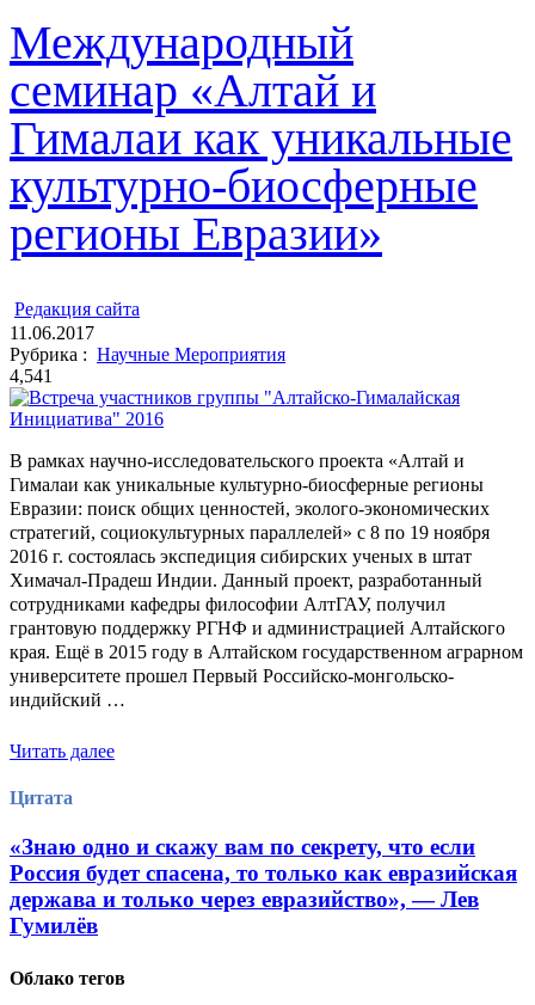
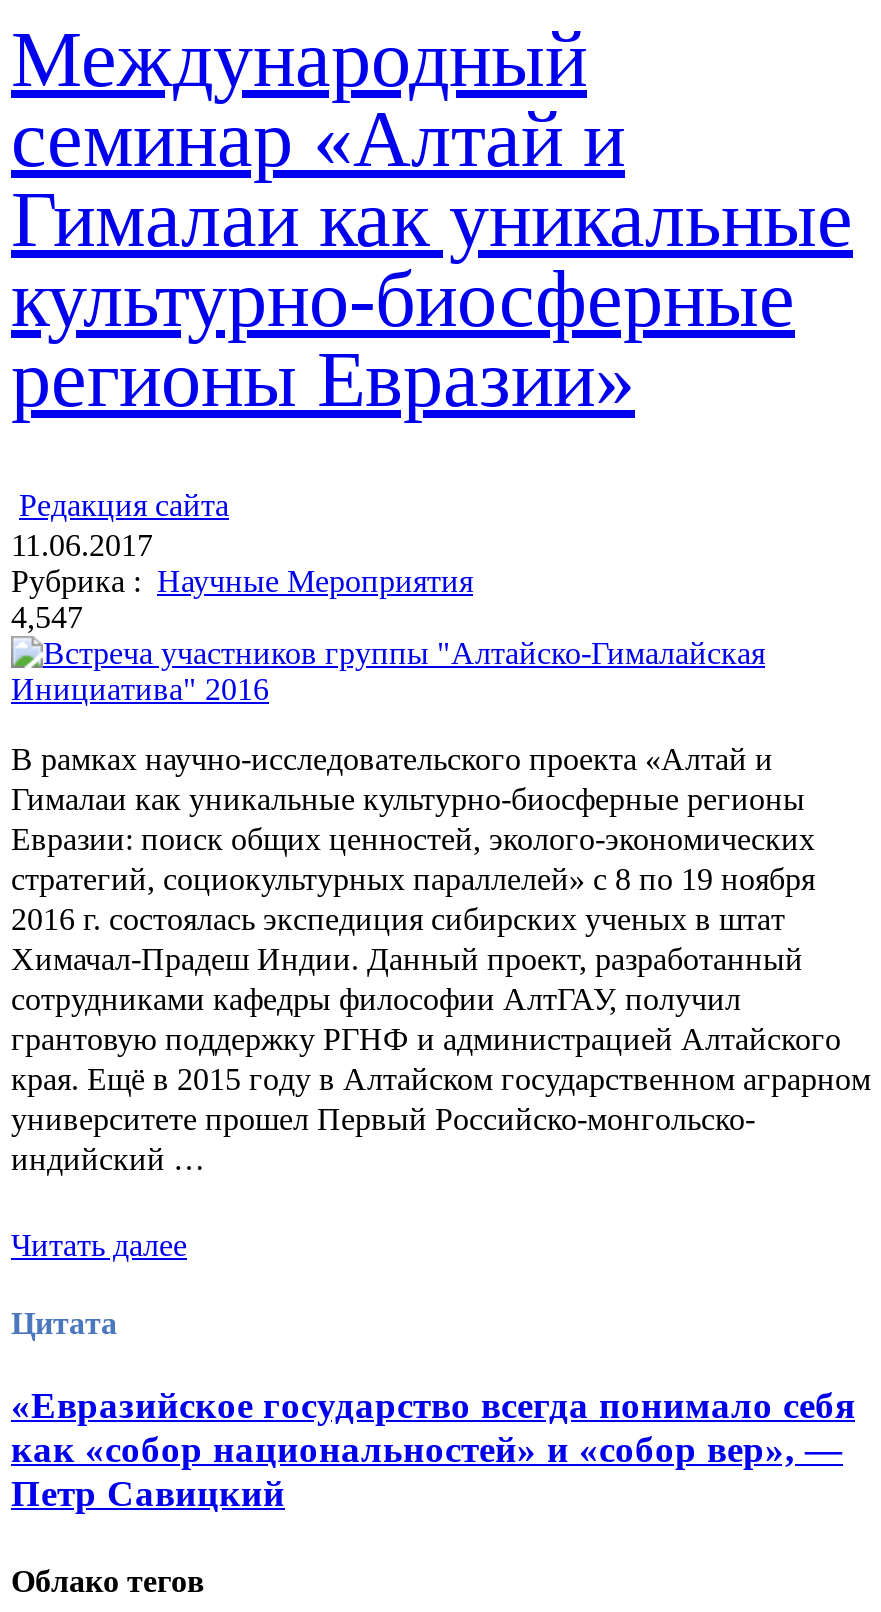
- 4,541
+ 4,547

- «Знаю одно и скажу вам по секрету, что если
- Россия будет спасена, то только как евразийская
- держава и только через евразийство», — Лев
- Гумилёв
+ «Евразийское государство всегда понимало себя
+ как «собор национальностей» и «собор вер», —
+ Петр Савицкий
